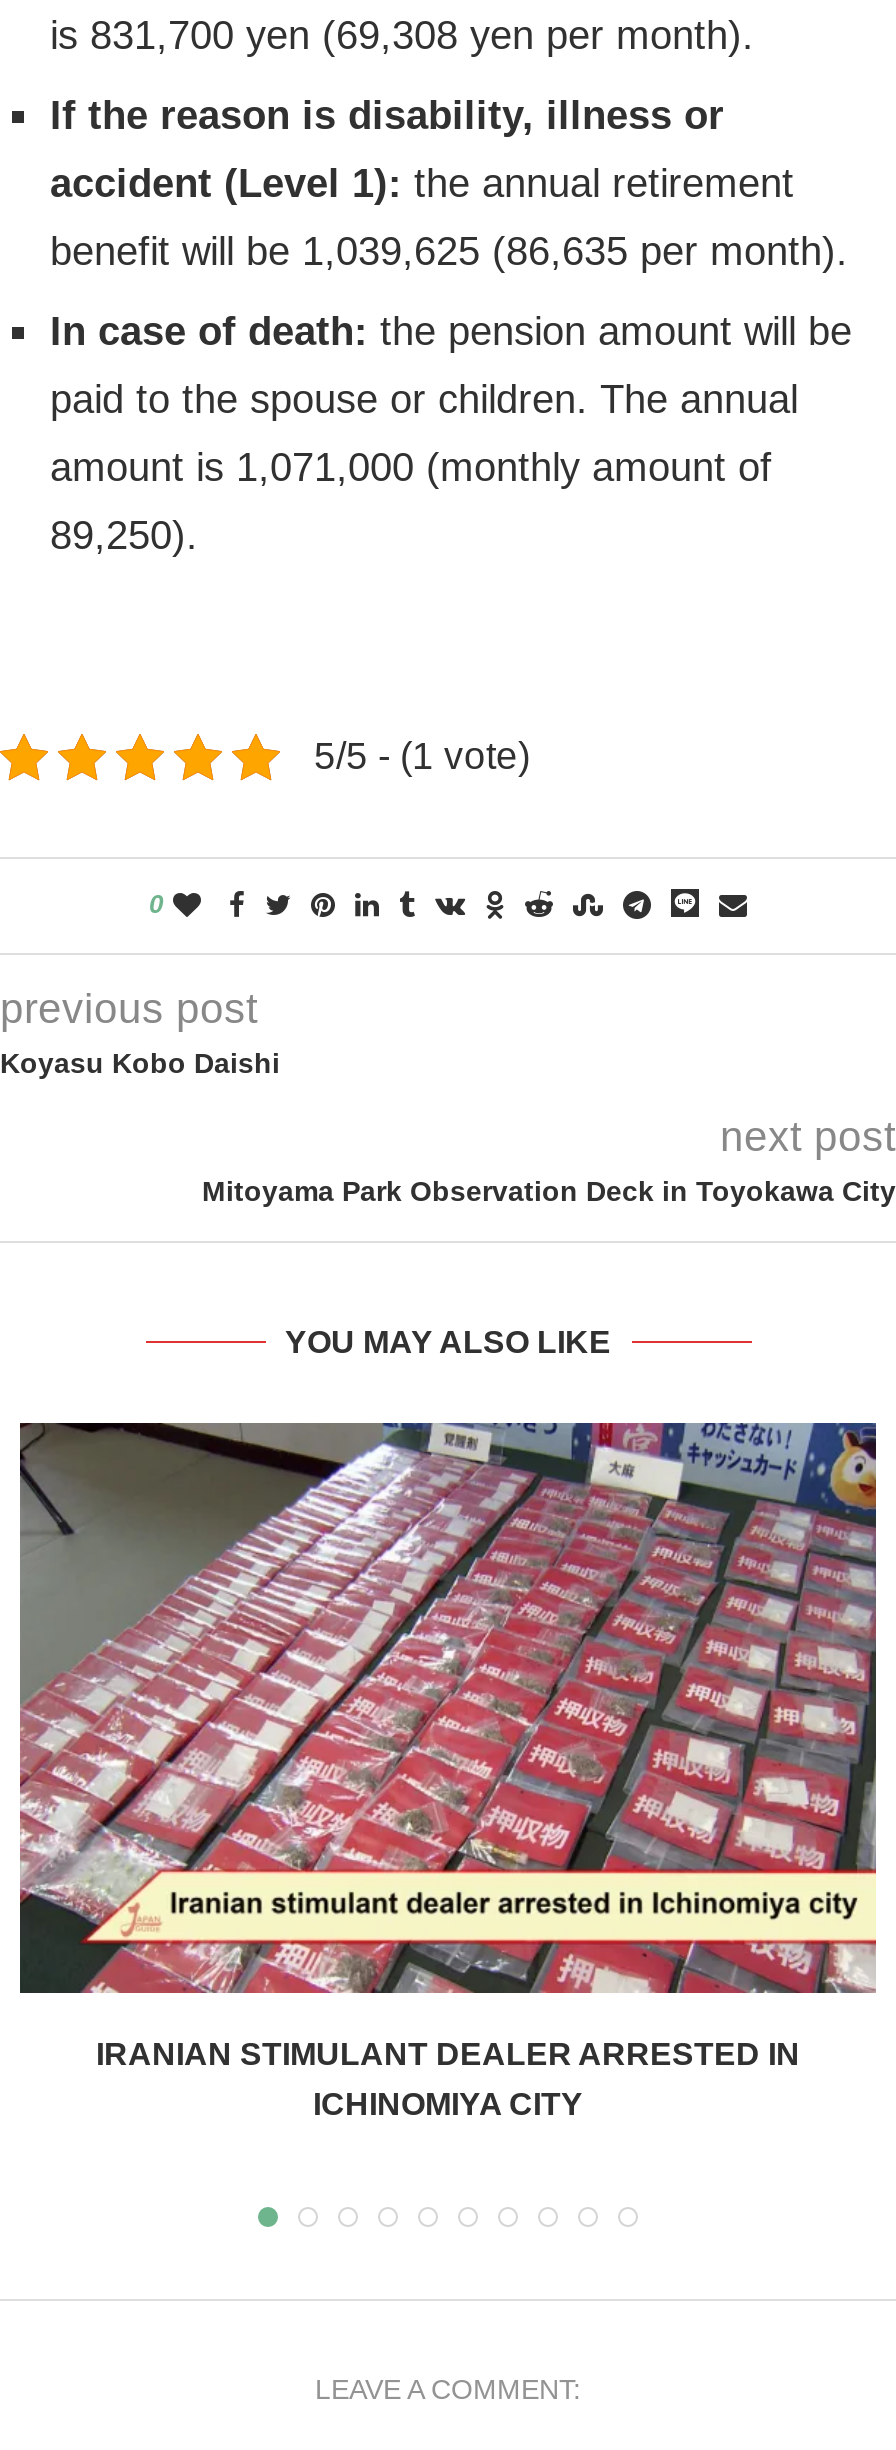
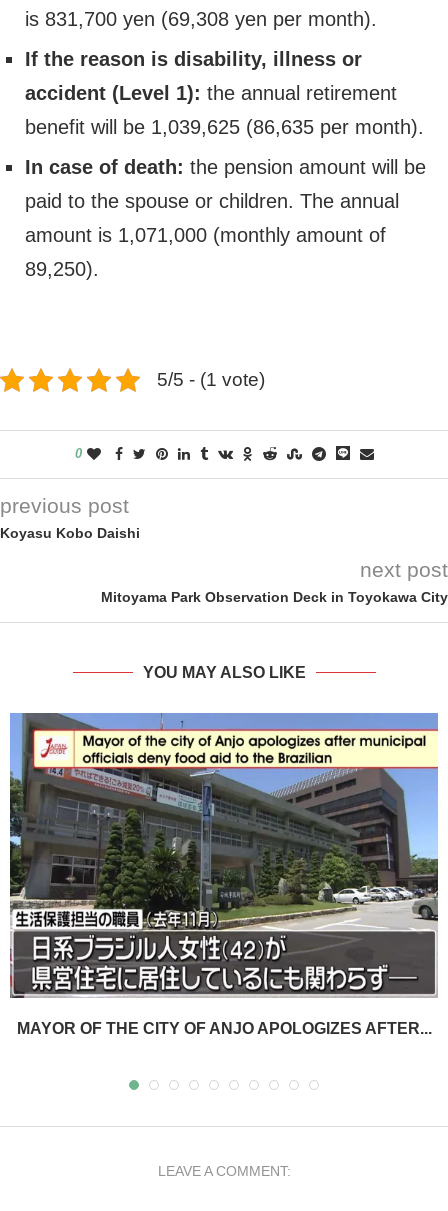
- [image]
- IRANIAN STIMULANT DEALER ARRESTED IN
- ICHINOMIYA CITY
+ [image]
+ MAYOR OF THE CITY OF ANJO APOLOGIZES AFTER...
